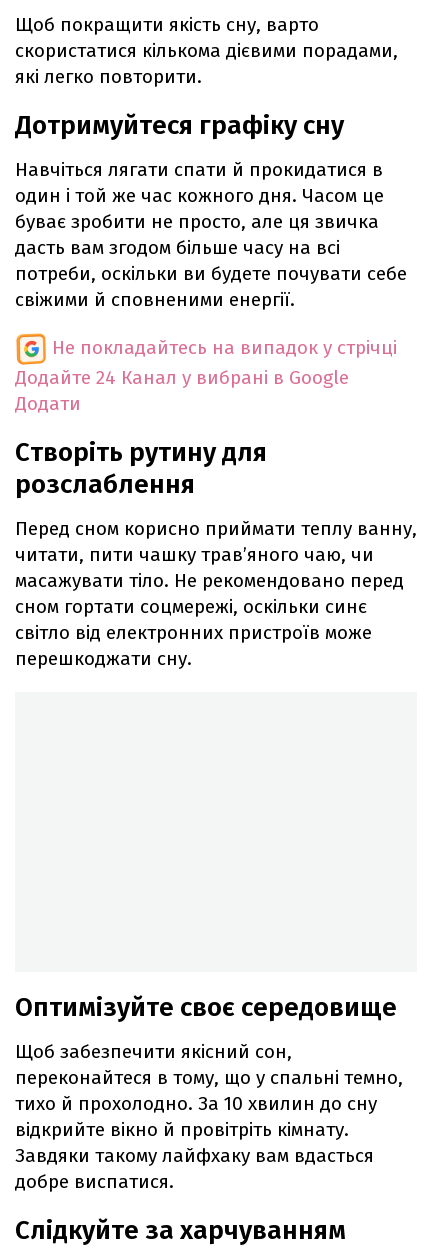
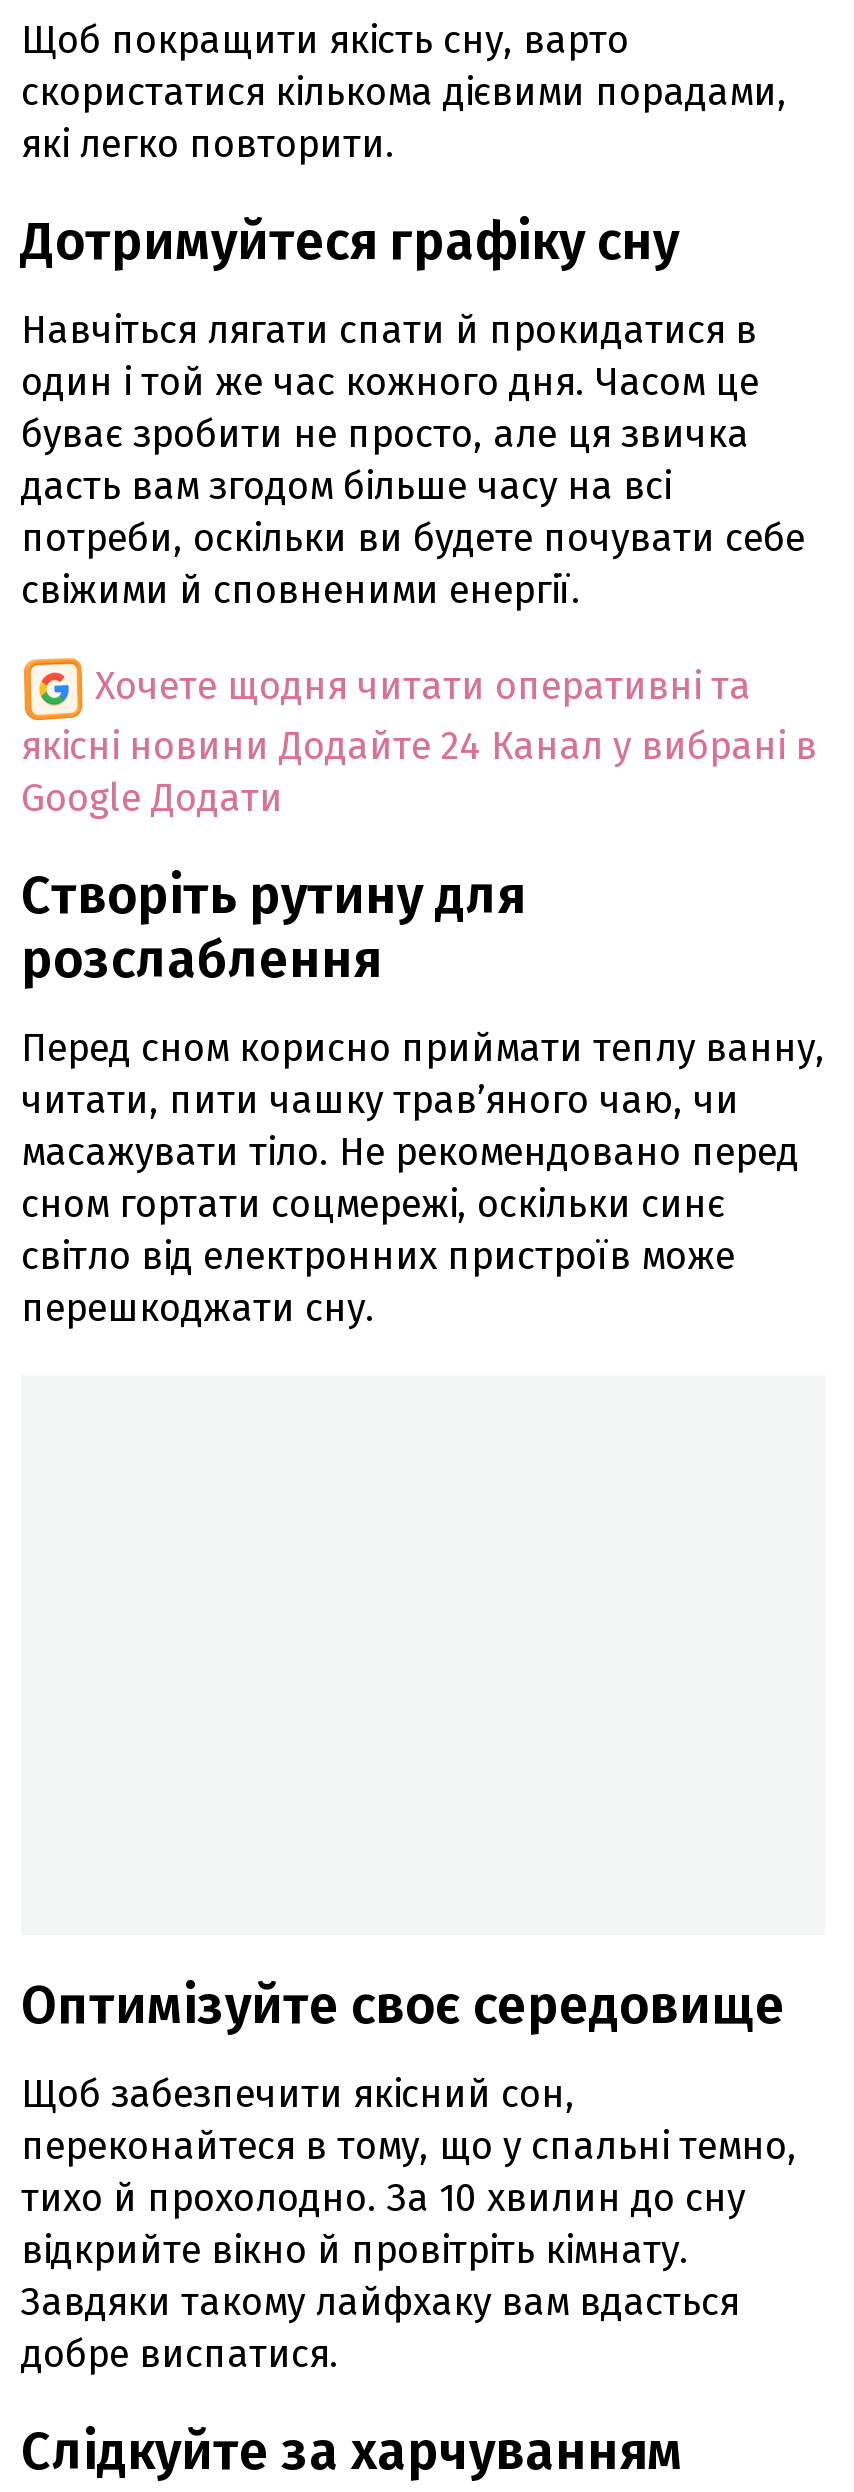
- Не покладайтесь на випадок у стрічці
- Додайте 24 Канал у вибрані в Google
- Додати
+ Хочете щодня читати оперативні та
+ якісні новини Додайте 24 Канал у вибрані в
+ Google Додати
